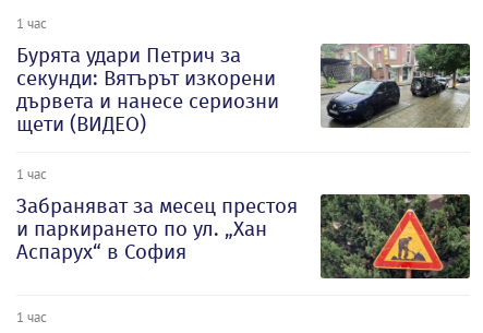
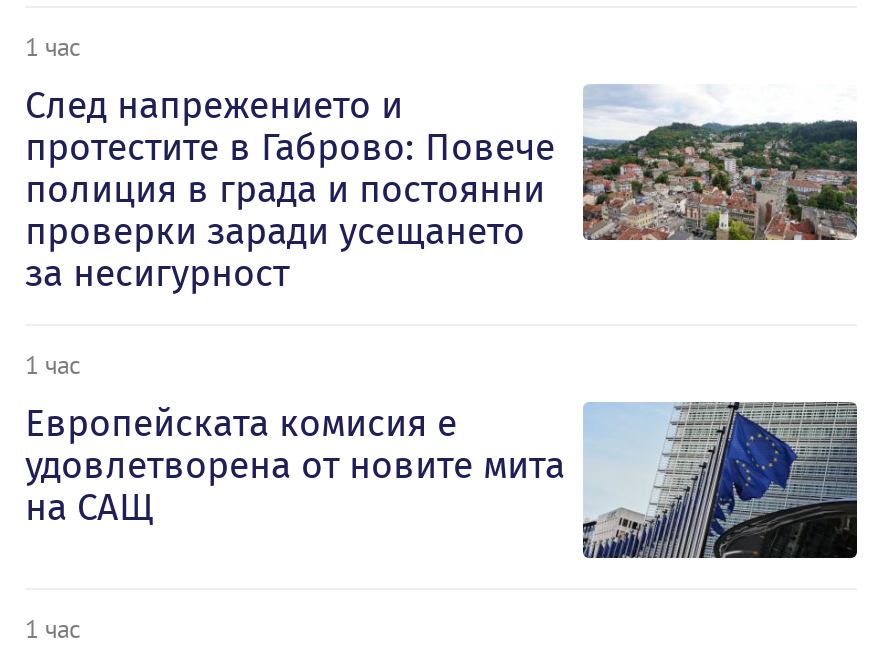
- [image]
- Бурята удари Петрич за
- секунди: Вятърът изкорени
- дървета и нанесе сериозни
- щети (ВИДЕО)
+ [image]
+ След напрежението и
+ протестите в Габрово: Повече
+ полиция в града и постоянни
+ проверки заради усещането
+ за несигурност

- [image]
- Забраняват за месец престоя
- и паркирането по ул. „Хан
- Аспарух“ в София
+ [image]
+ Европейската комисия е
+ удовлетворена от новите мита
+ на САЩ
